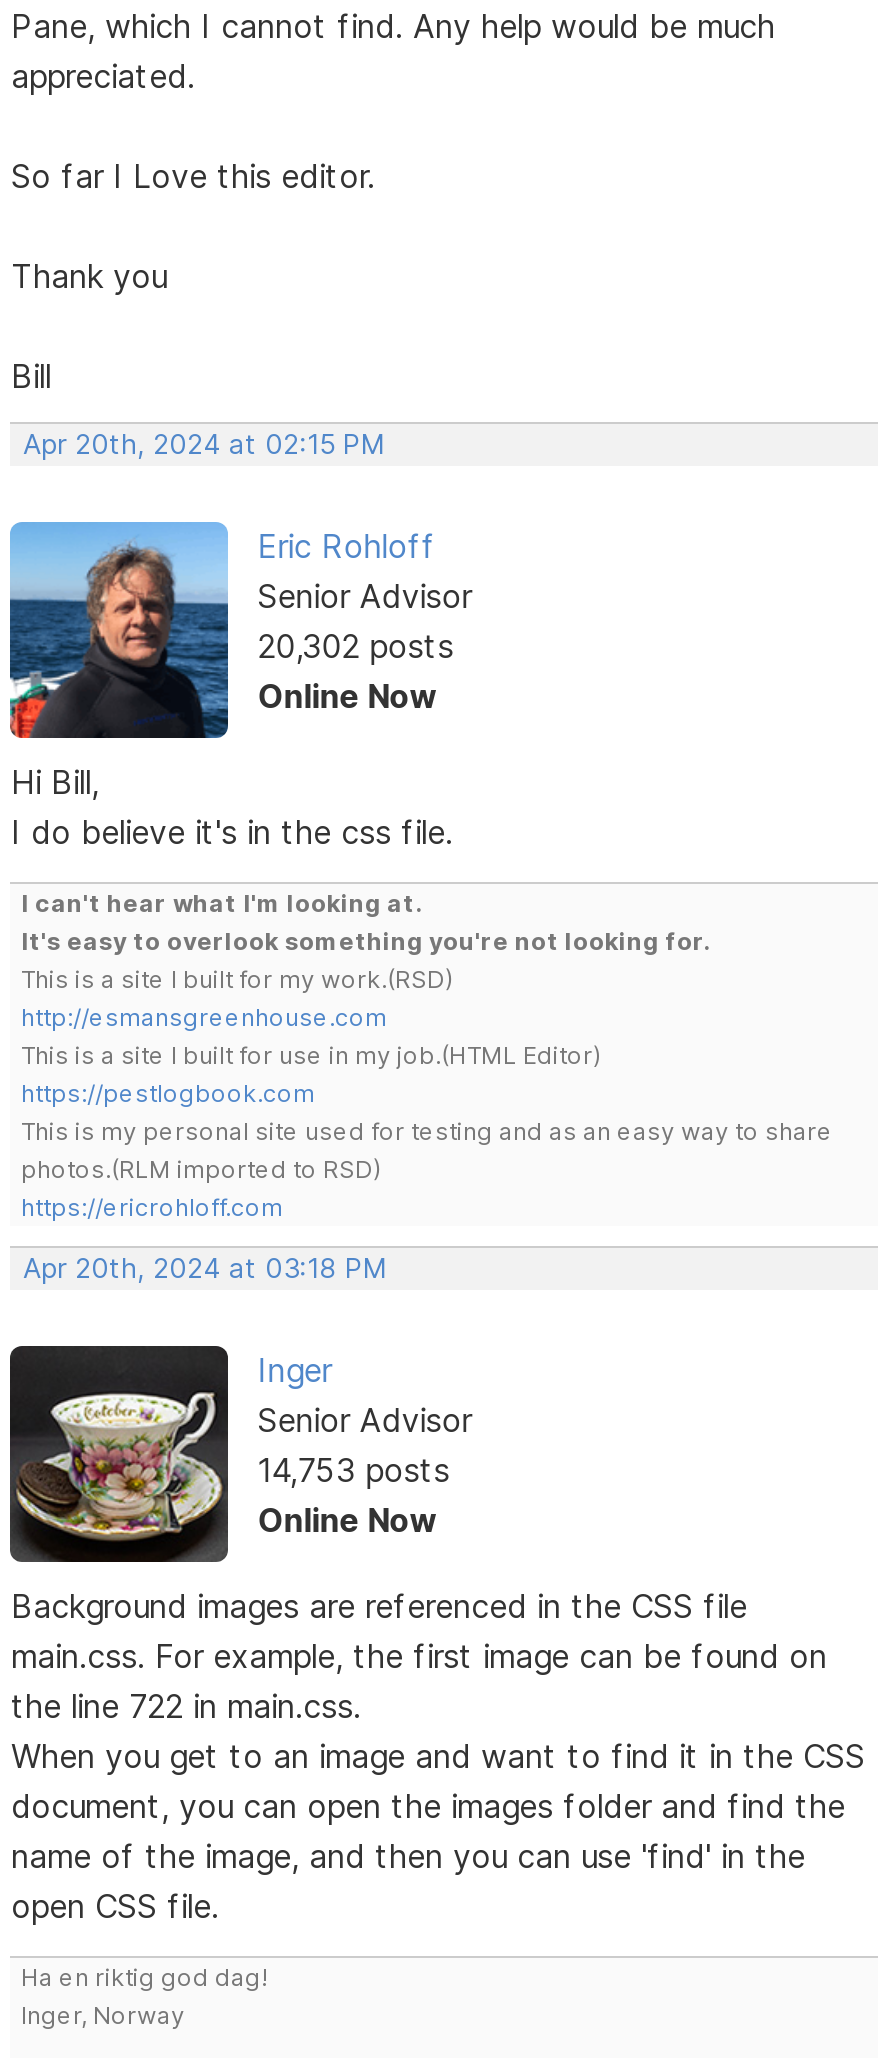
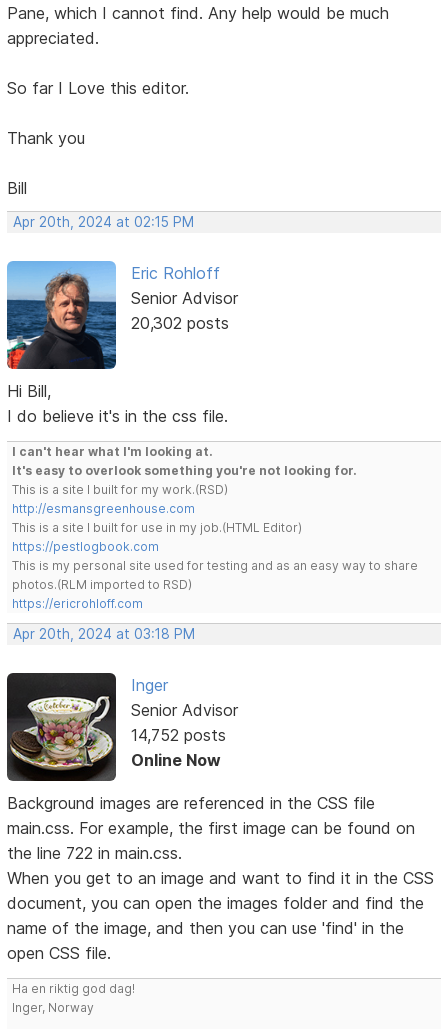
- Online Now

- 14,753 posts
+ 14,752 posts
